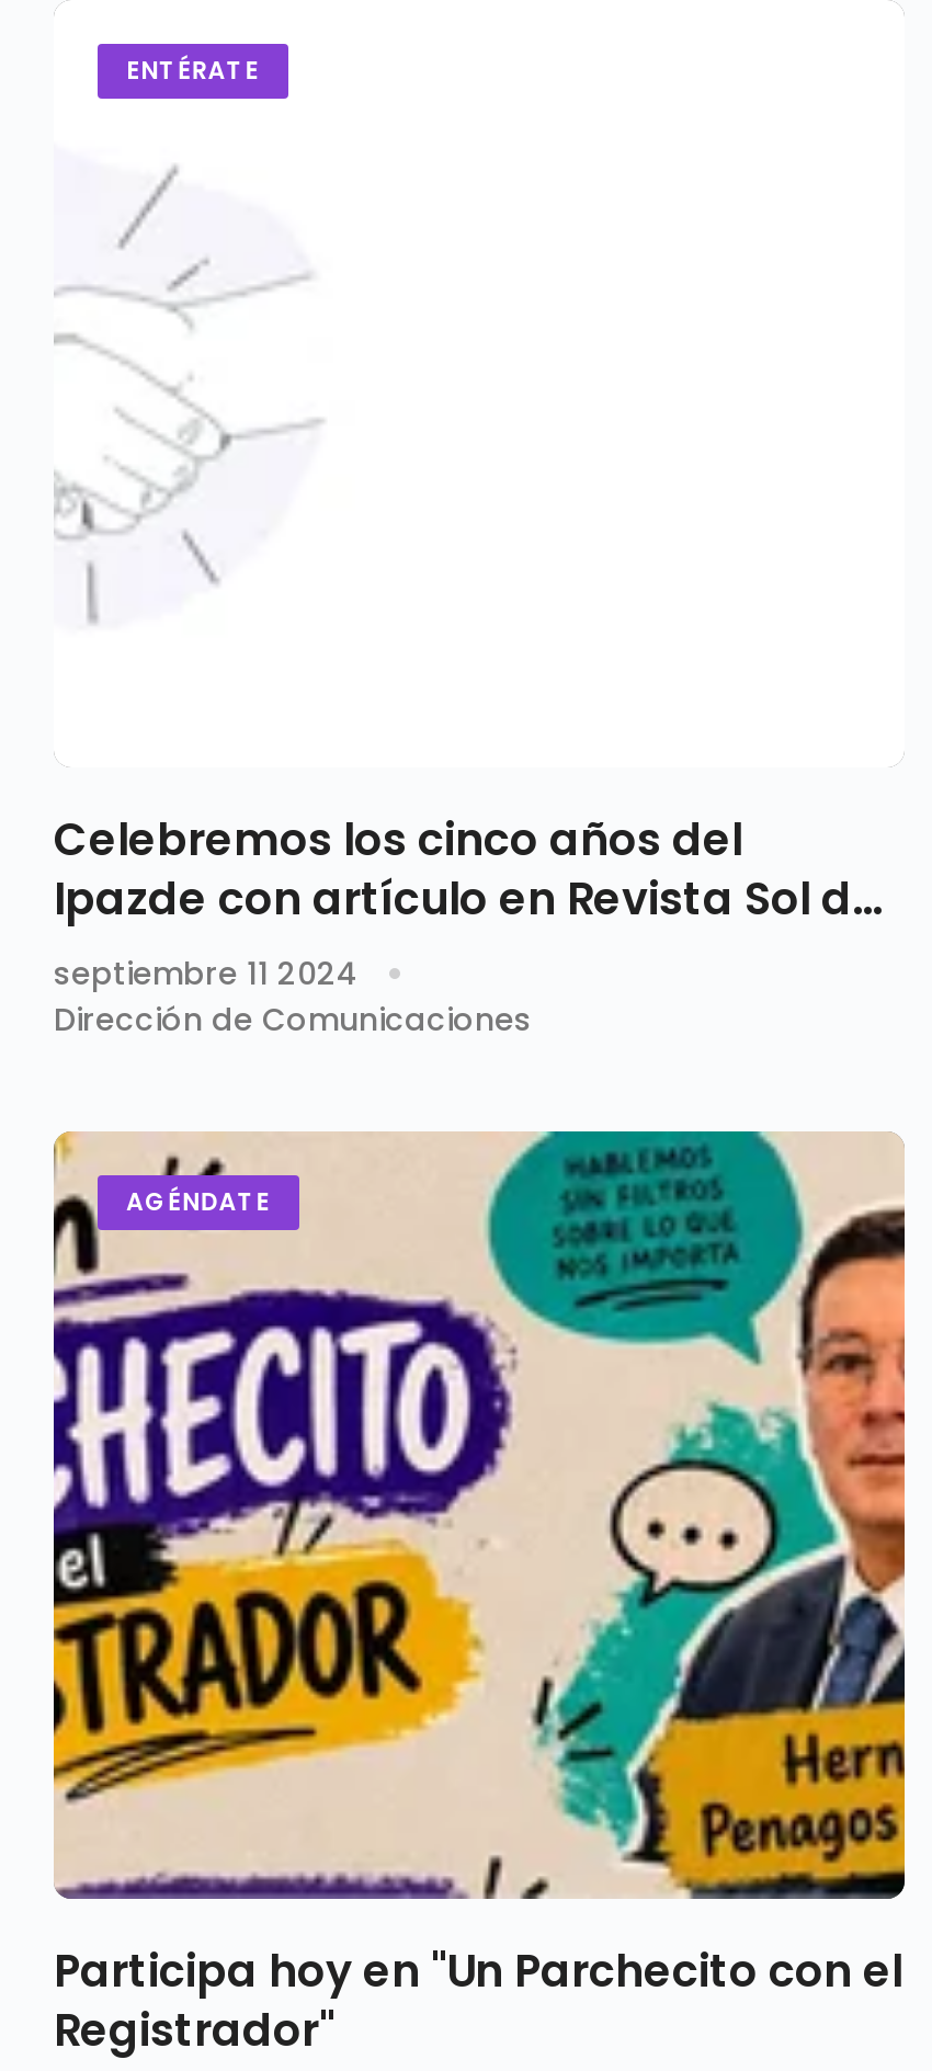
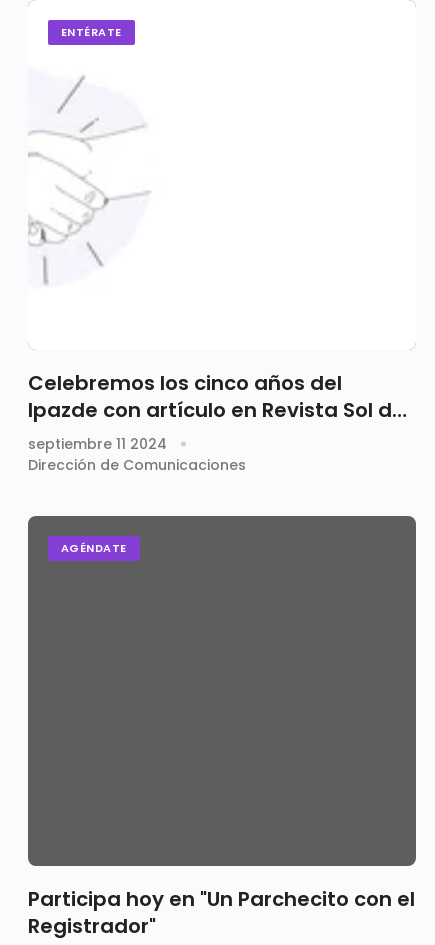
- [image]
